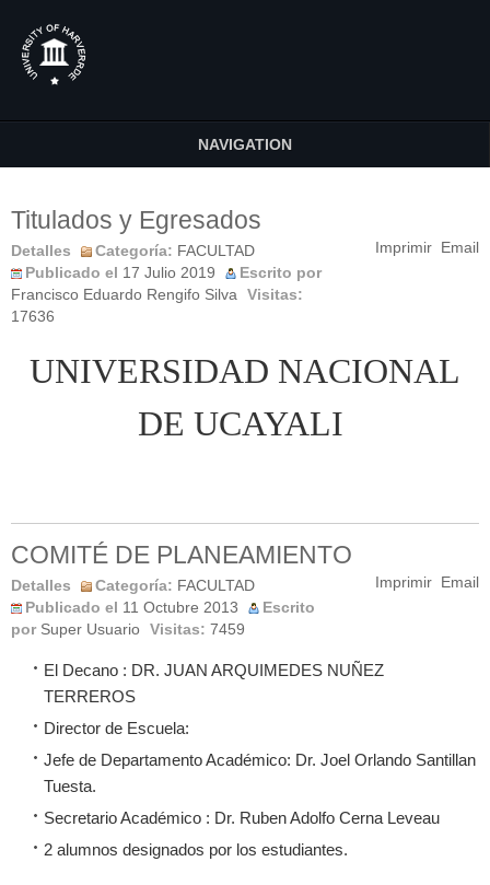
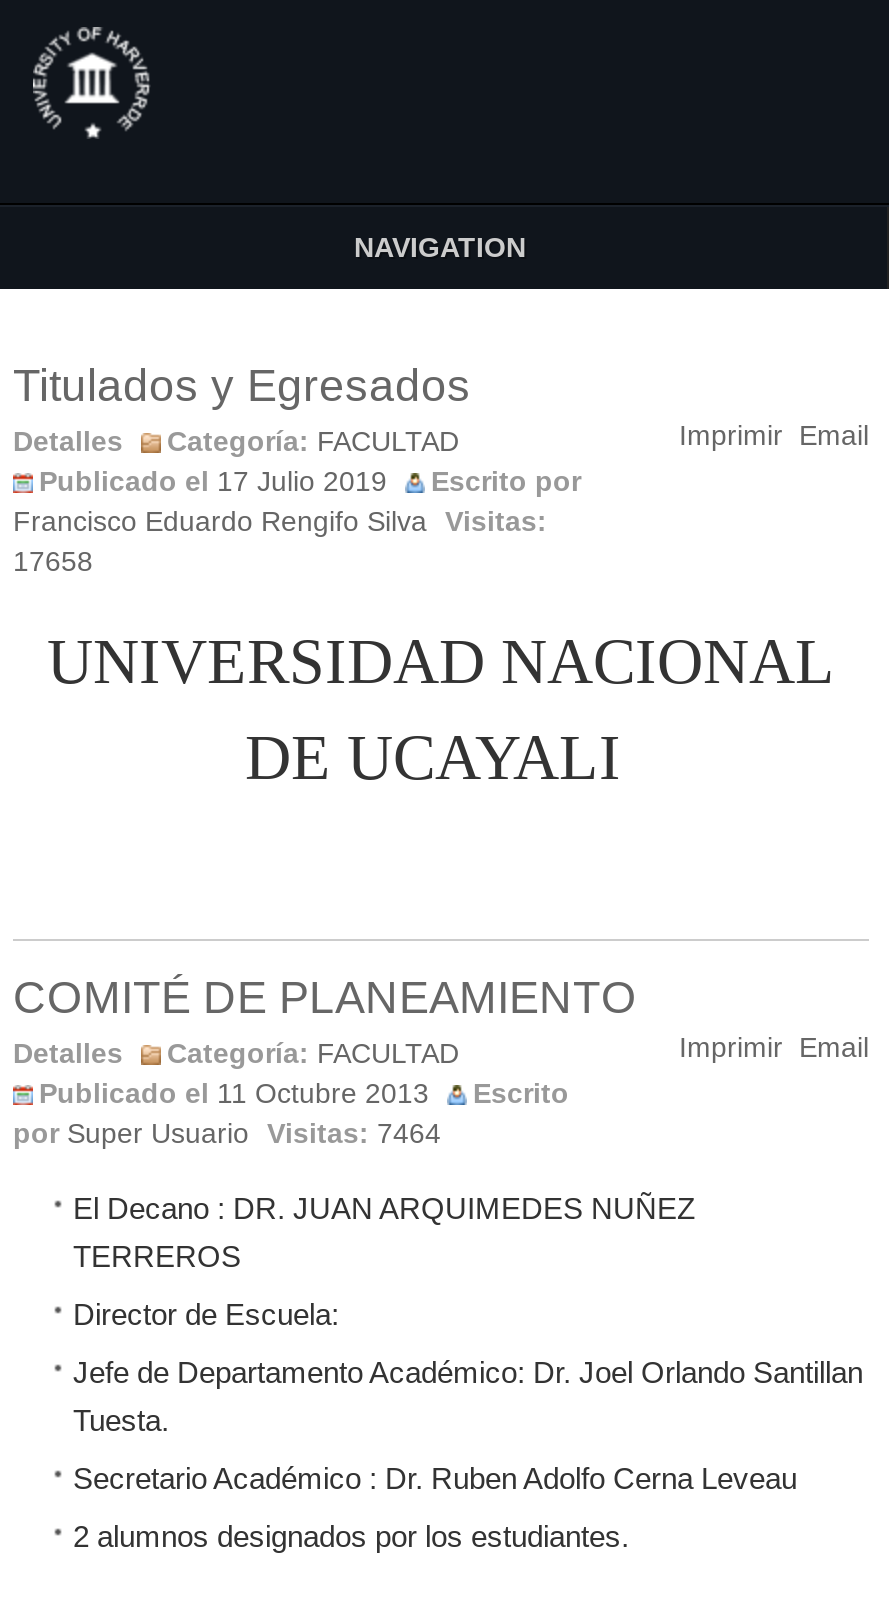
- 17636
+ 17658

- por Super Usuario Visitas: 7459
+ por Super Usuario Visitas: 7464
